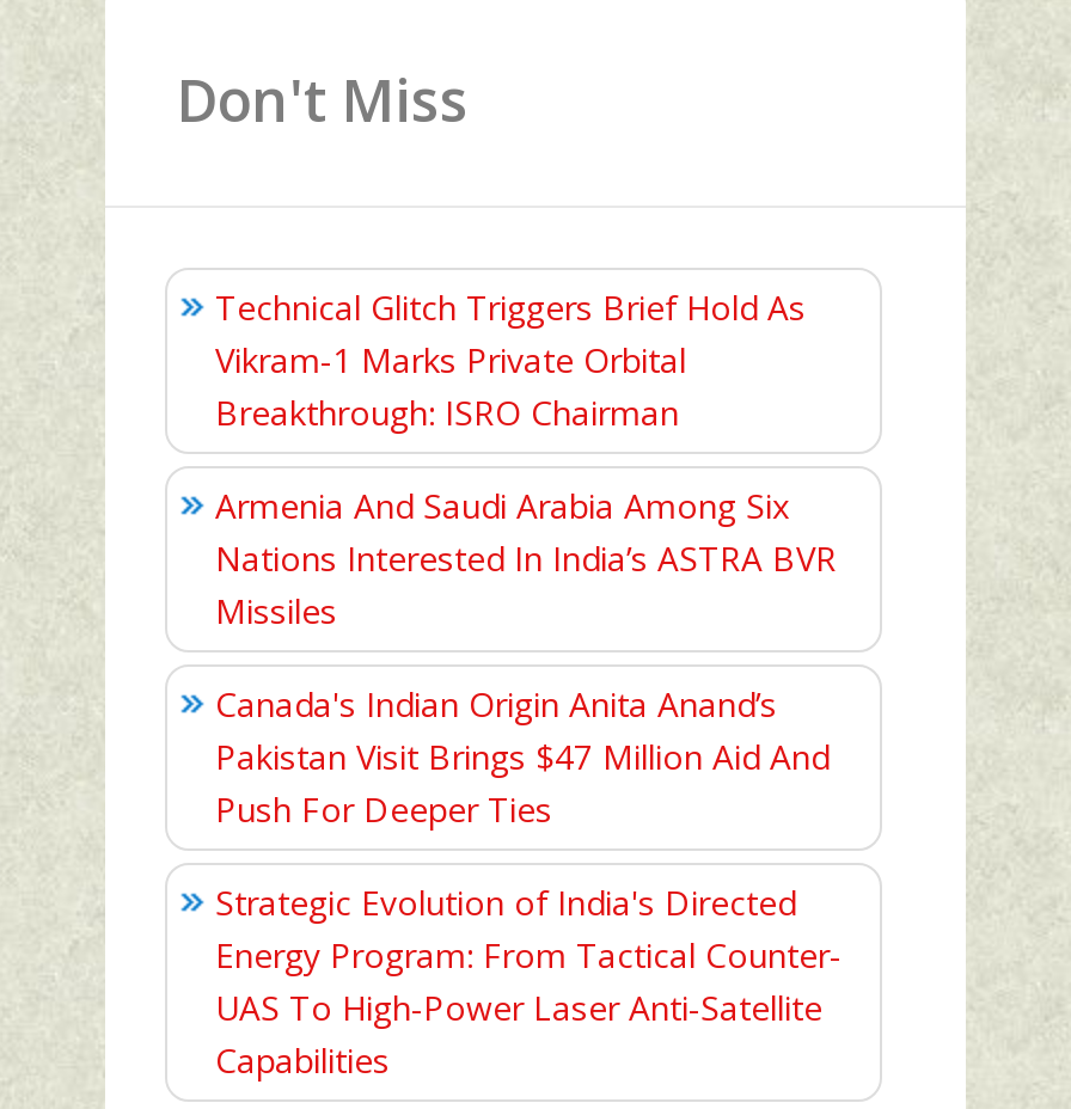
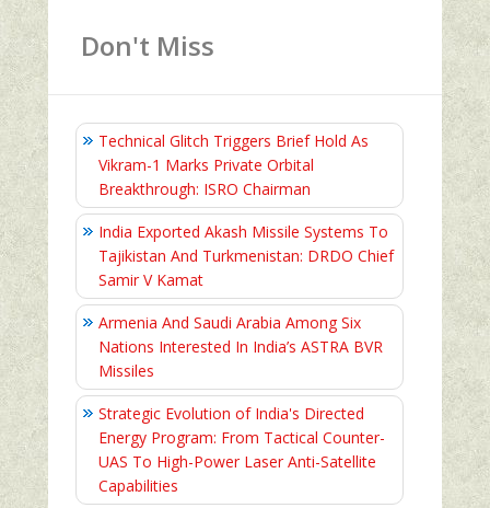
+ India Exported Akash Missile Systems To
+ Tajikistan And Turkmenistan: DRDO Chief
+ Samir V Kamat

moved down: Armenia And Saudi Arabia Among Six | Nations Interested In India’s ASTRA BVR | Missiles

- Canada's Indian Origin Anita Anand’s
- Pakistan Visit Brings $47 Million Aid And
- Push For Deeper Ties
